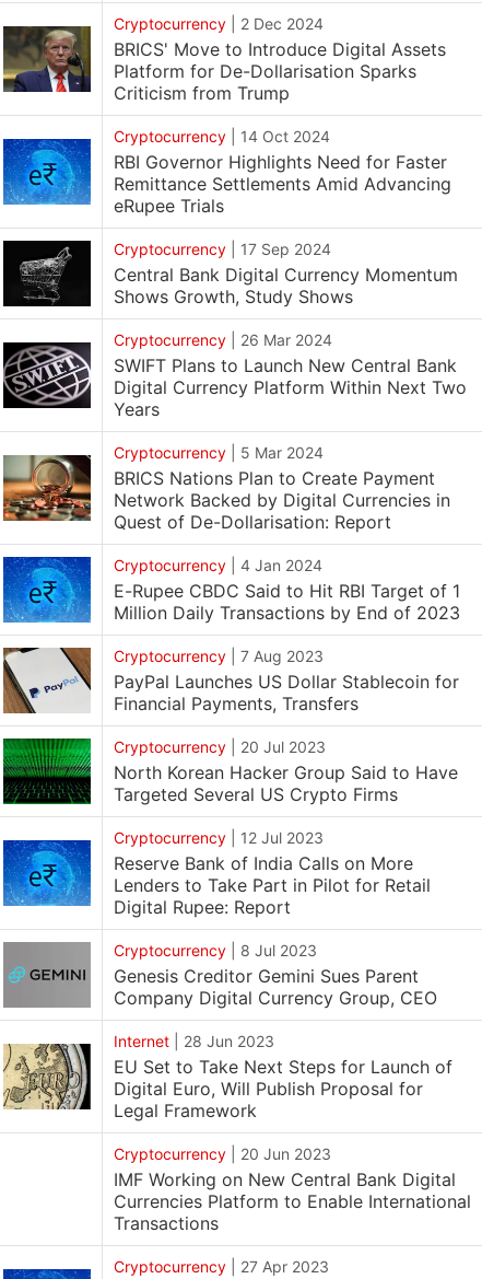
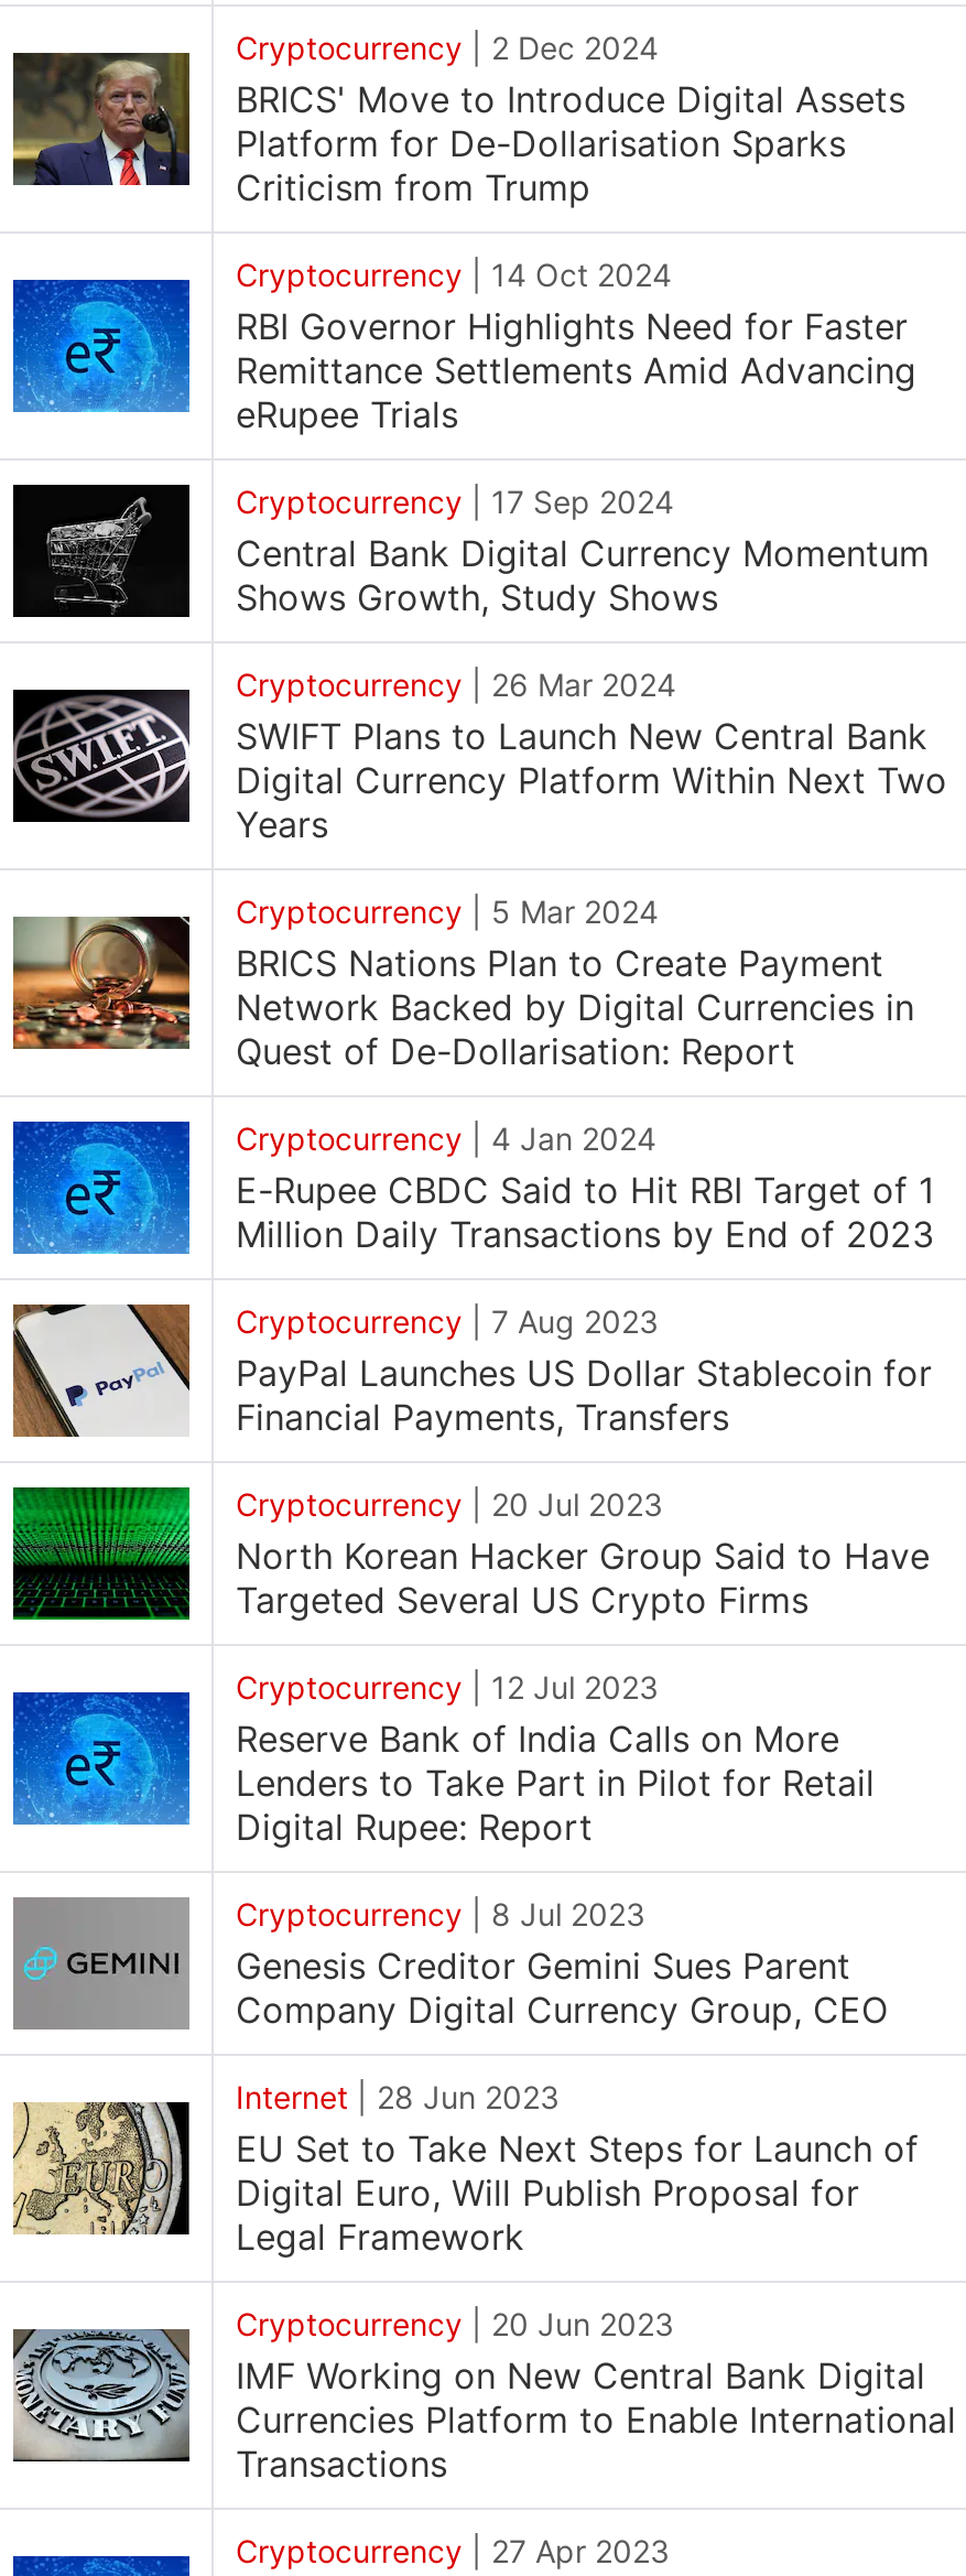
+ [image]
